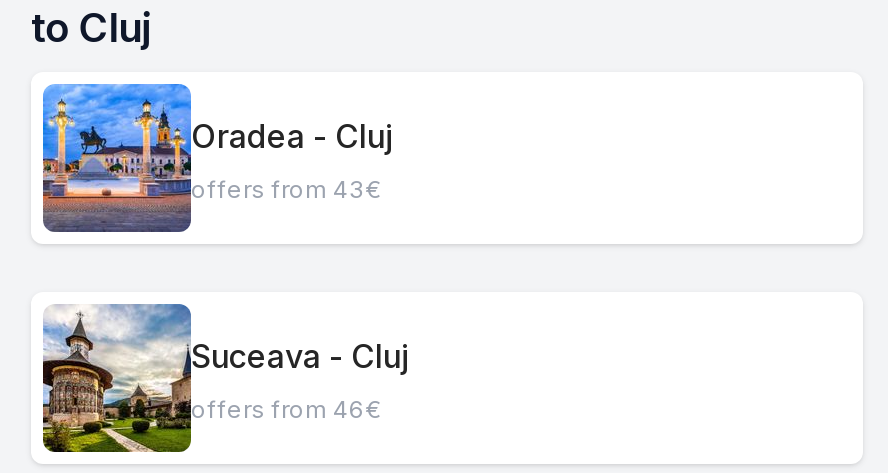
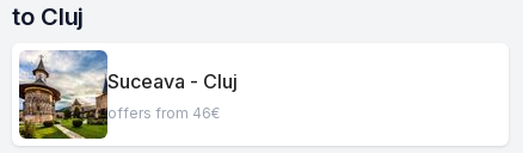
- [image]
- Oradea - Cluj
- offers from 43€
